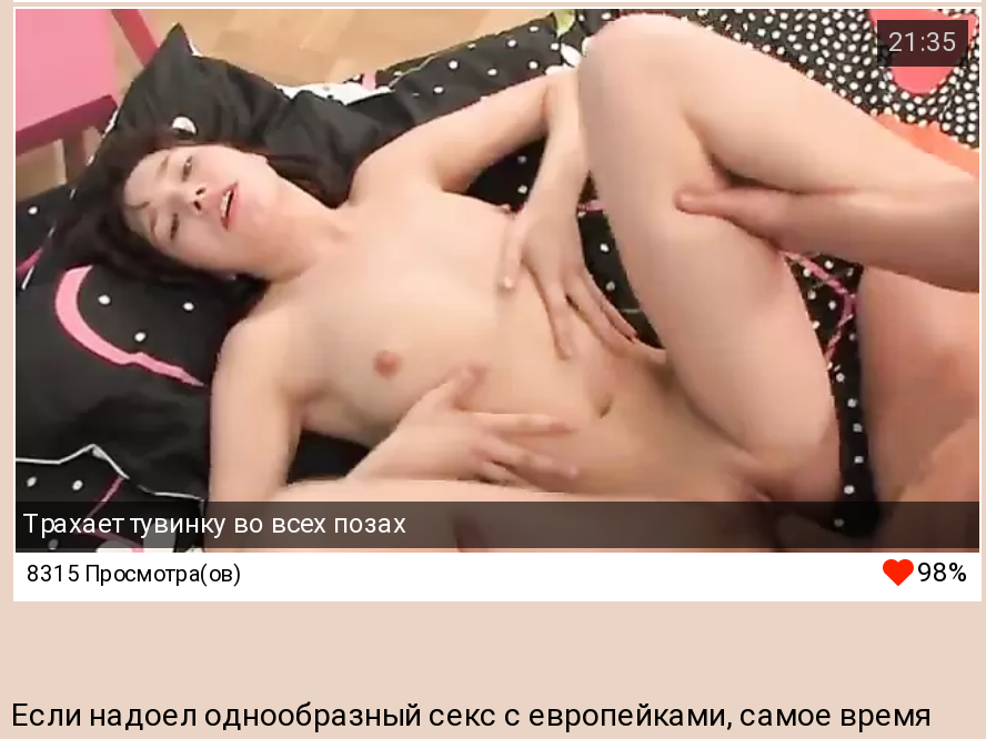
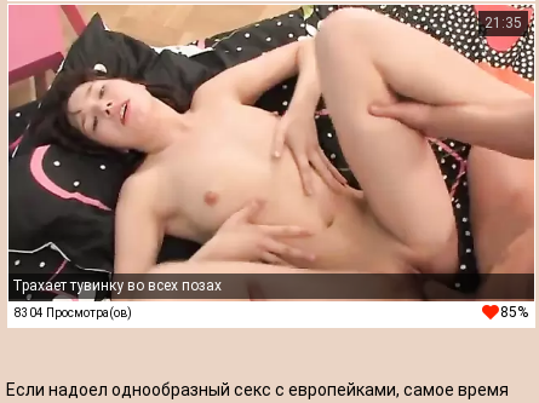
- 8315 Просмотра(ов)
+ 8304 Просмотра(ов)

- 98%
+ 85%
